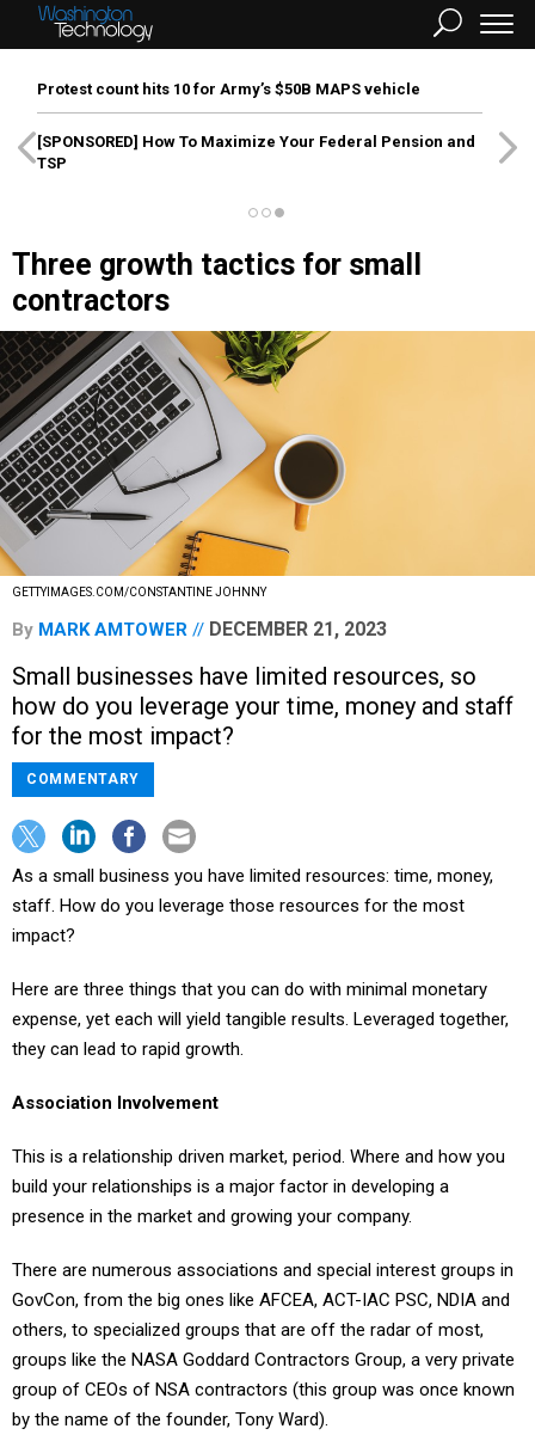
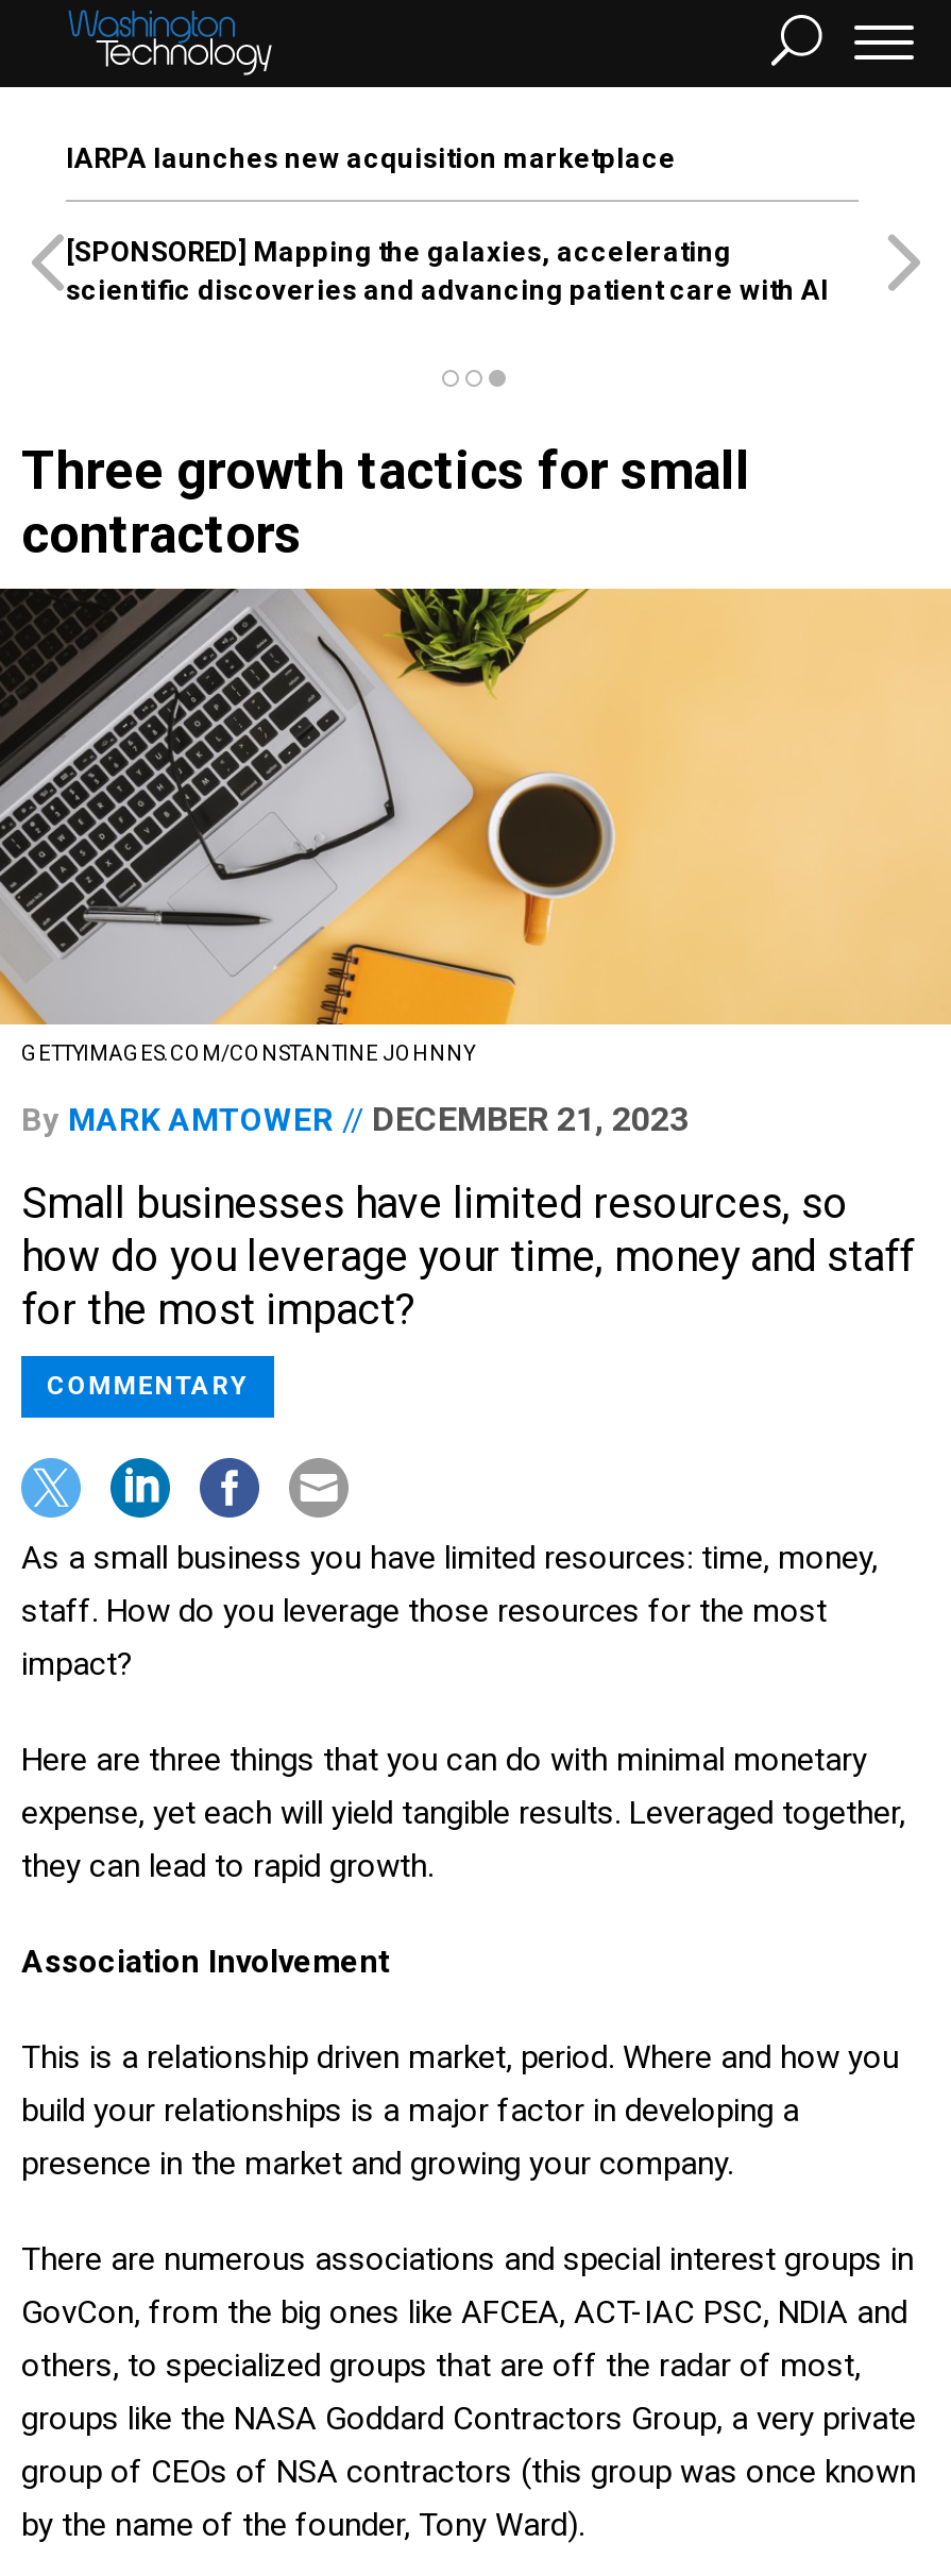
- Protest count hits 10 for Army’s $50B MAPS vehicle
+ IARPA launches new acquisition marketplace

- [SPONSORED] How To Maximize Your Federal Pension and
- TSP
+ [SPONSORED] Mapping the galaxies, accelerating
+ scientific discoveries and advancing patient care with AI
